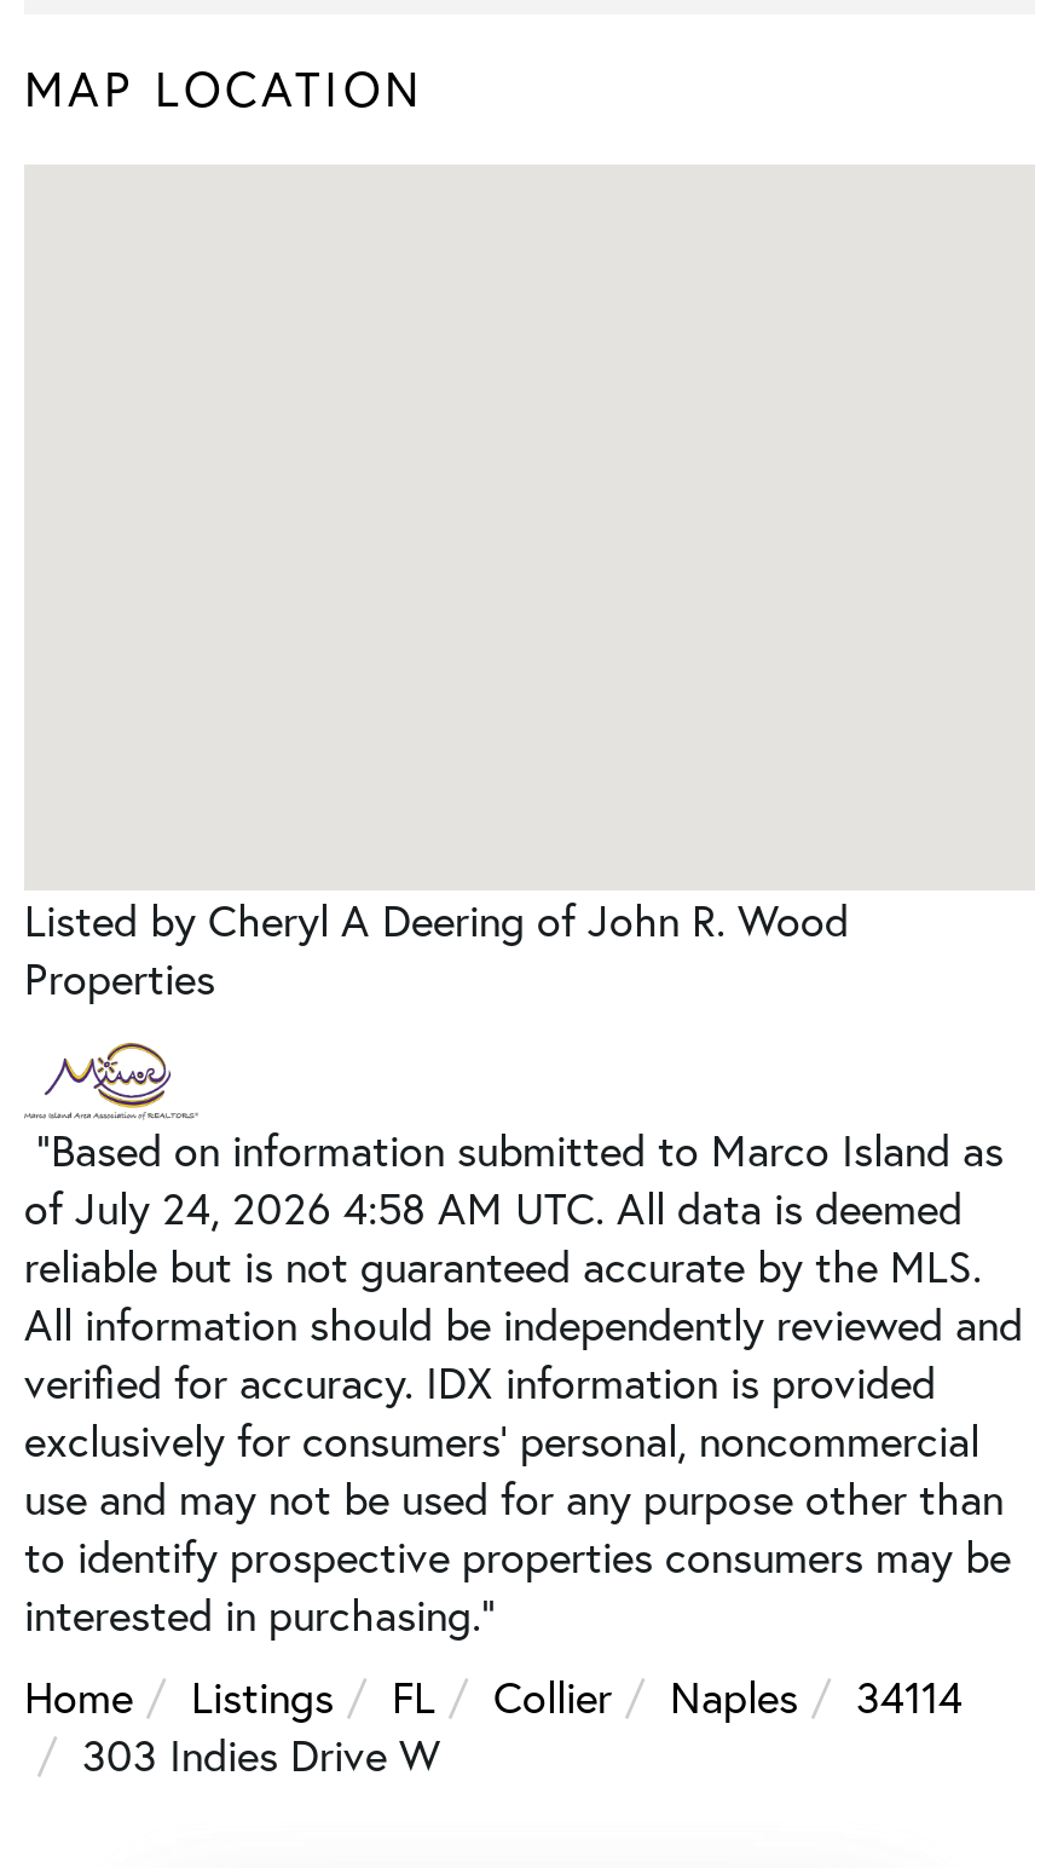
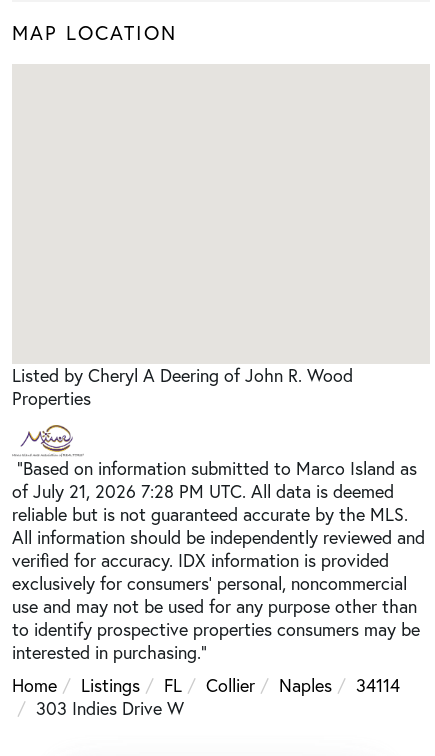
- of July 24, 2026 4:58 AM UTC. All data is deemed
+ of July 21, 2026 7:28 PM UTC. All data is deemed
